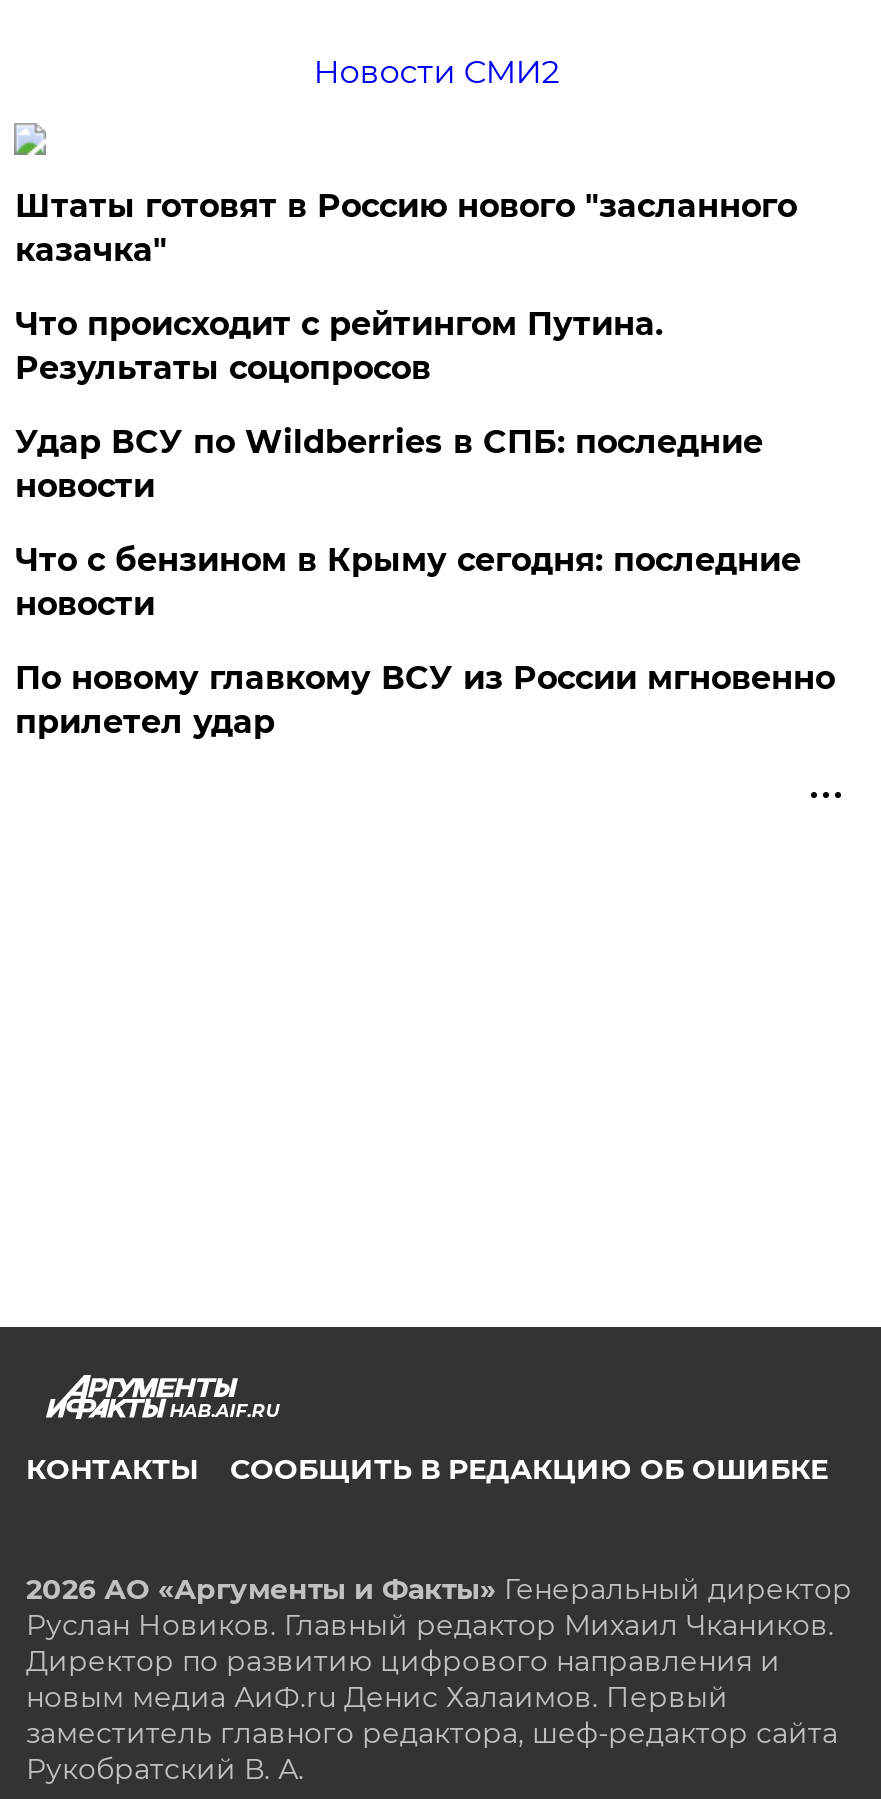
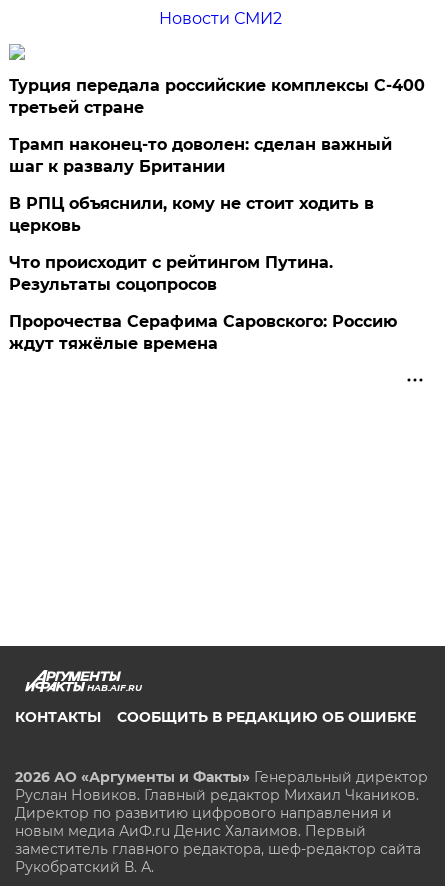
- Штаты готовят в Россию нового "засланного
- казачка"
+ Турция передала российские комплексы С-400
+ третьей стране
+ Трамп наконец-то доволен: сделан важный
+ шаг к развалу Британии
+ В РПЦ объяснили, кому не стоит ходить в
+ церковь

moved down: Что происходит с рейтингом Путина. | Результаты соцопросов

- Удар ВСУ по Wildberries в СПБ: последние
- новости
- Что с бензином в Крыму сегодня: последние
- новости
- По новому главкому ВСУ из России мгновенно
- прилетел удар
+ Пророчества Серафима Саровского: Россию
+ ждут тяжёлые времена
